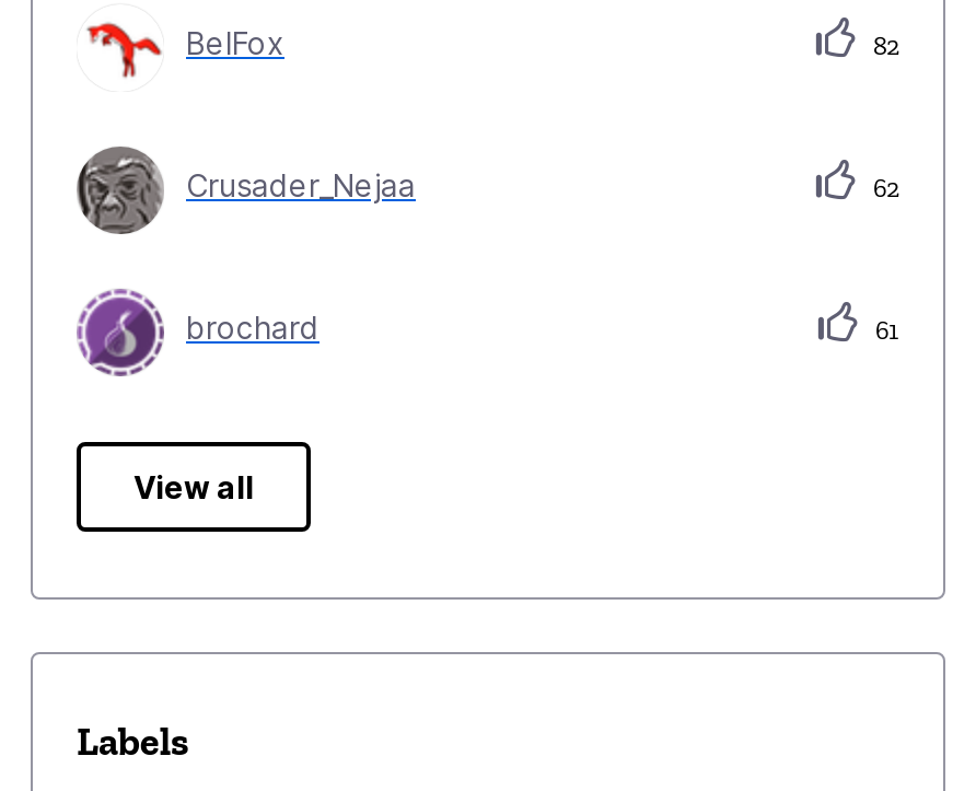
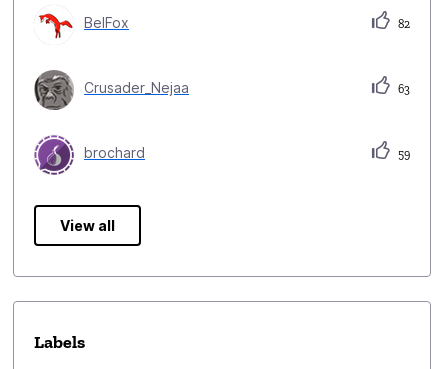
- 62
+ 63

- 61
+ 59
